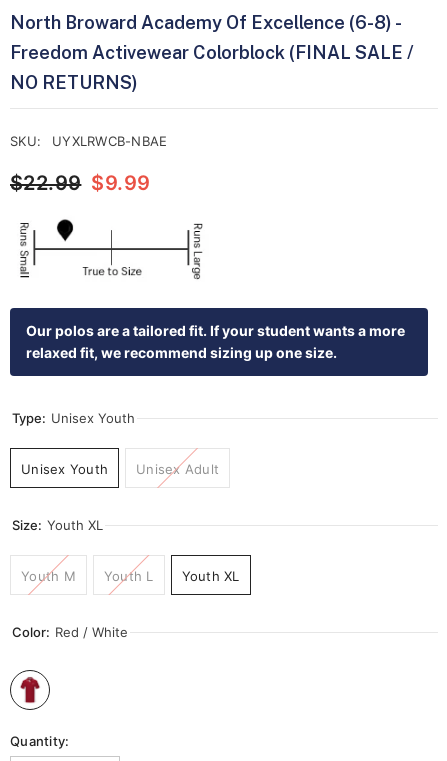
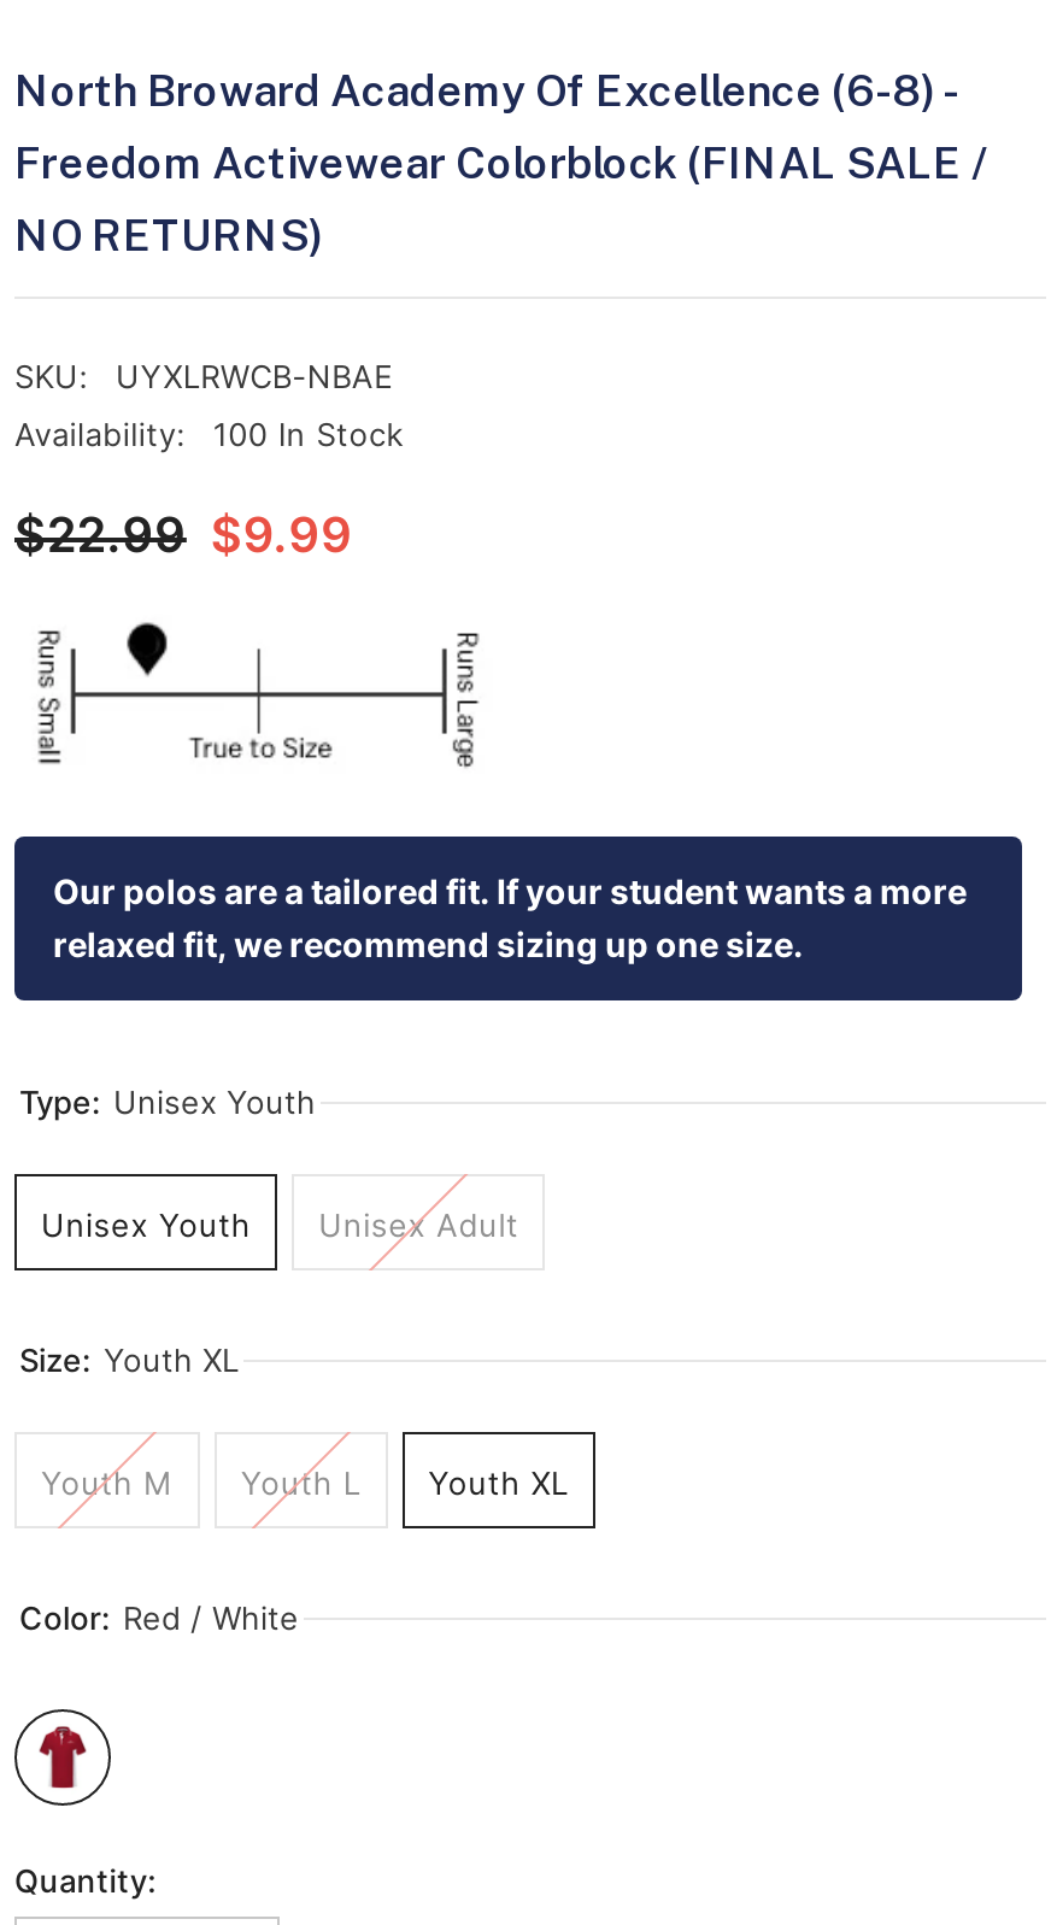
+ Availability:
+ 100 In Stock
